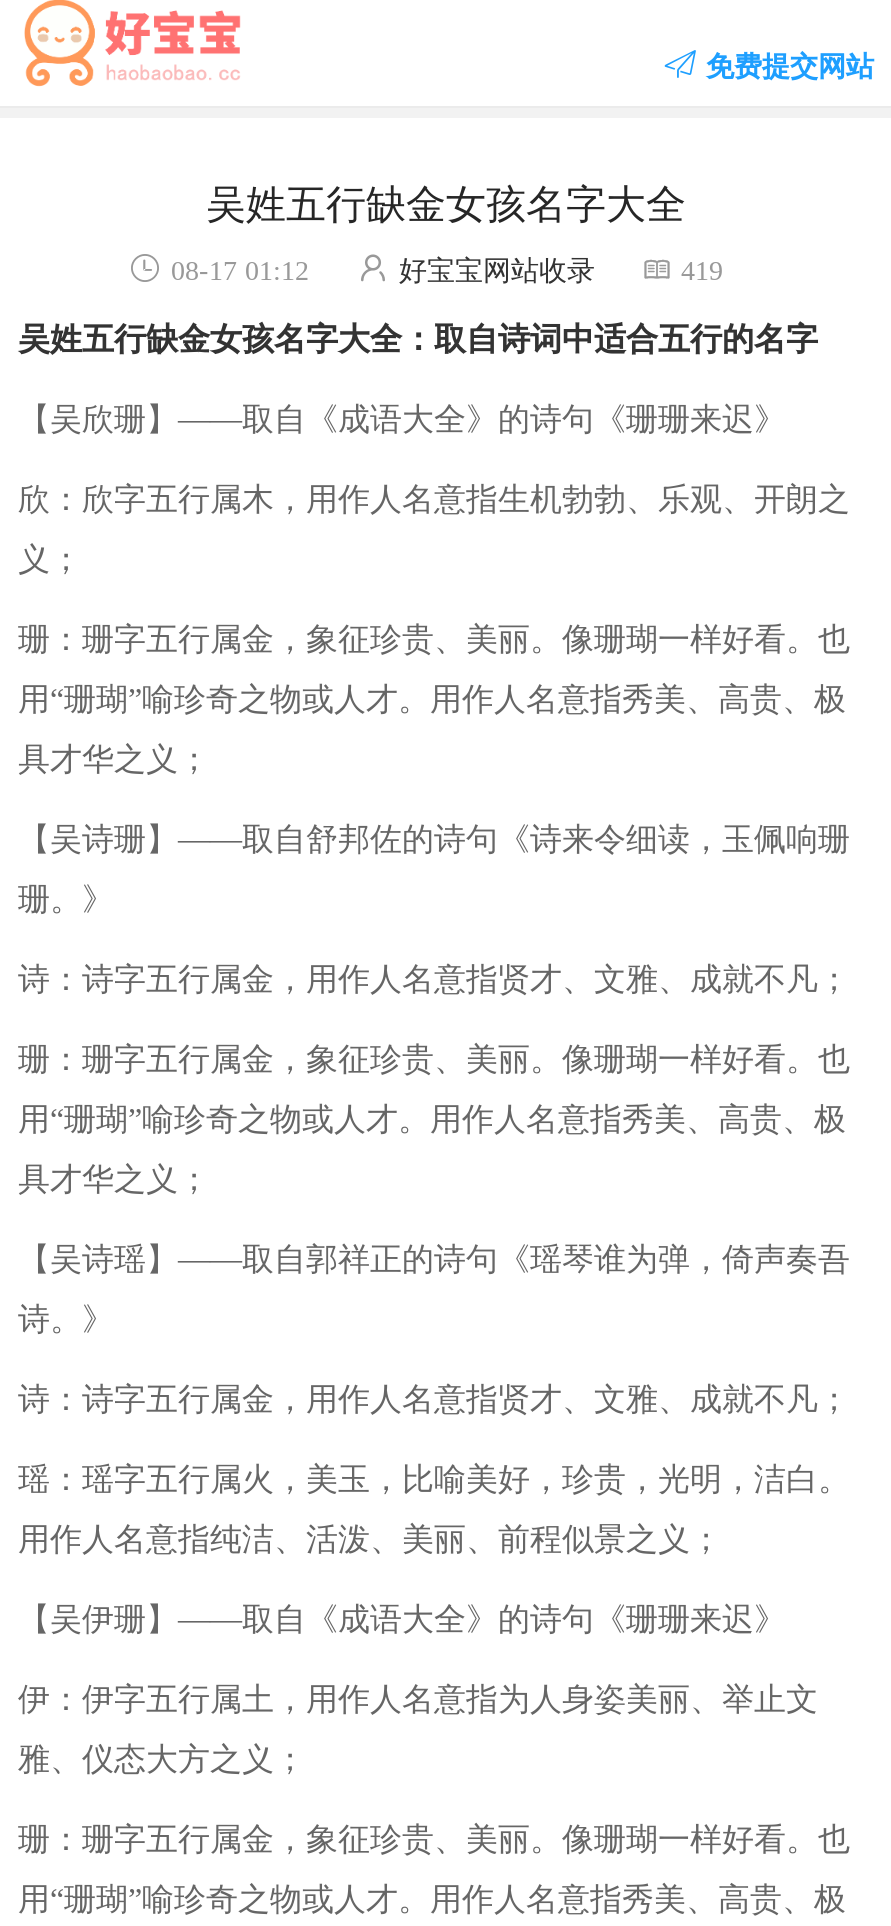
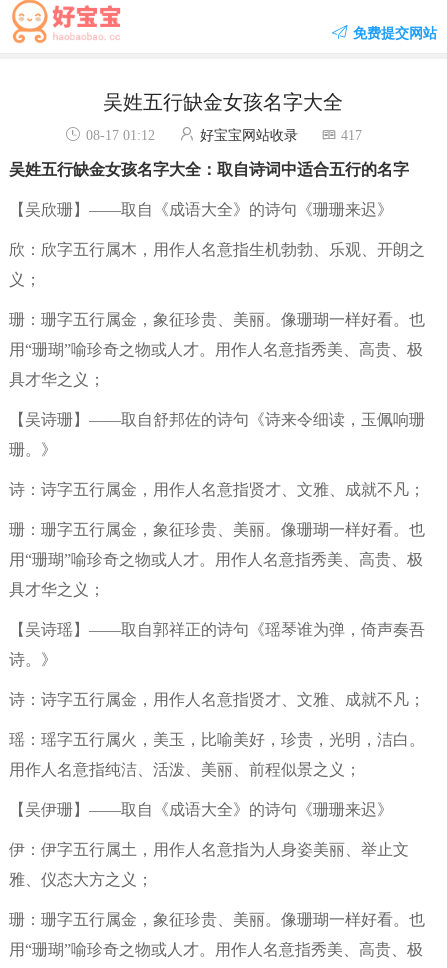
- 419
+ 417
